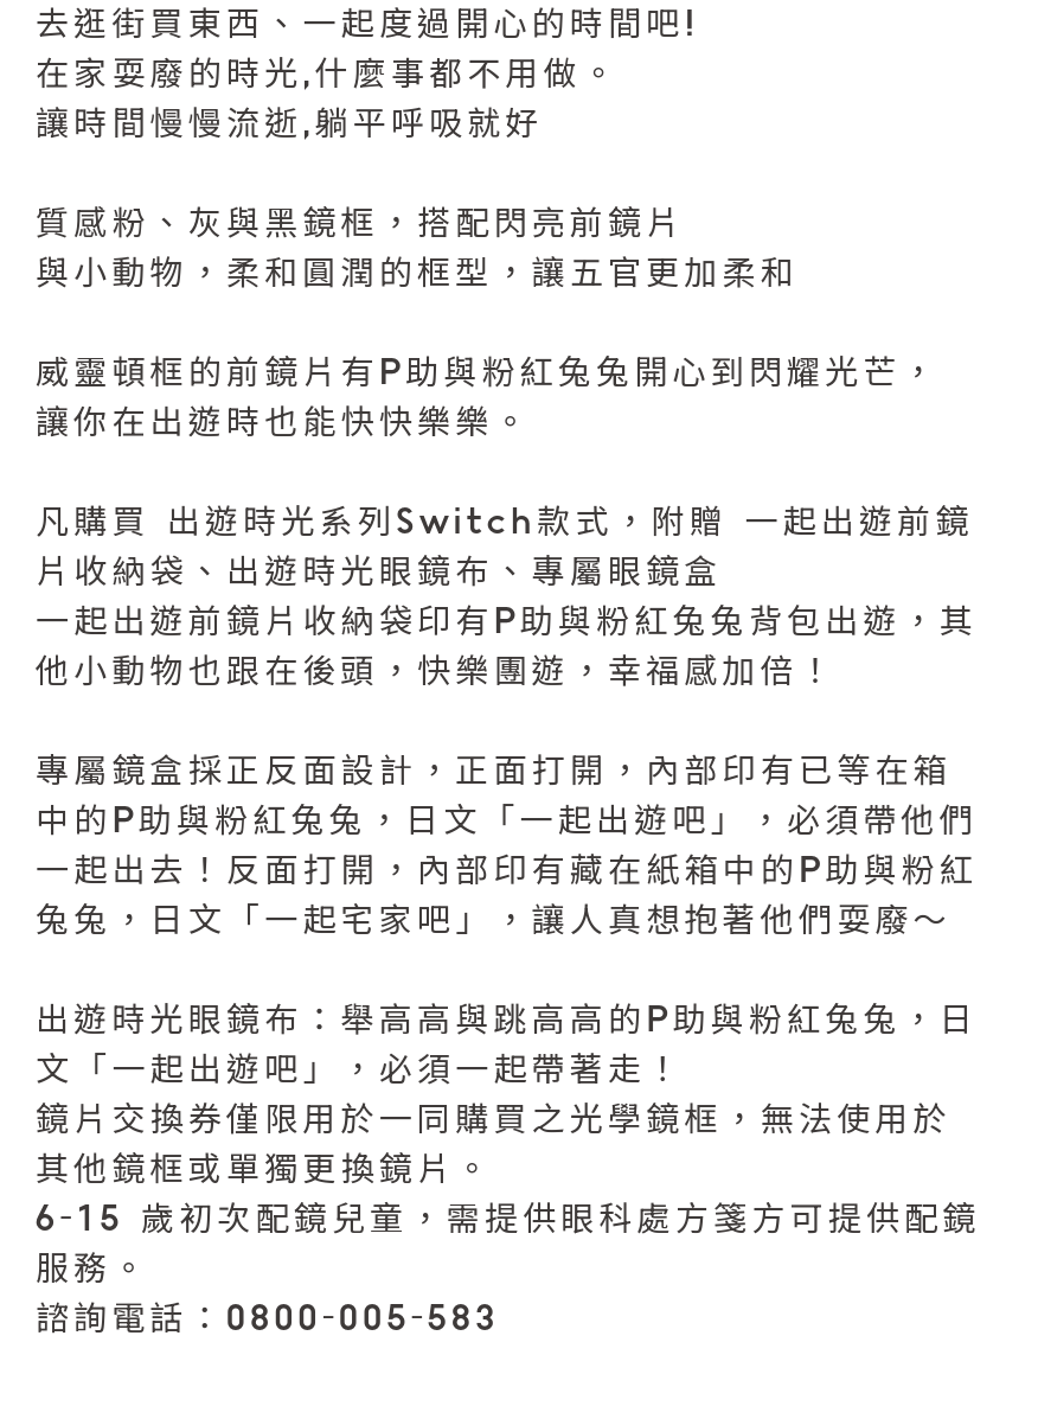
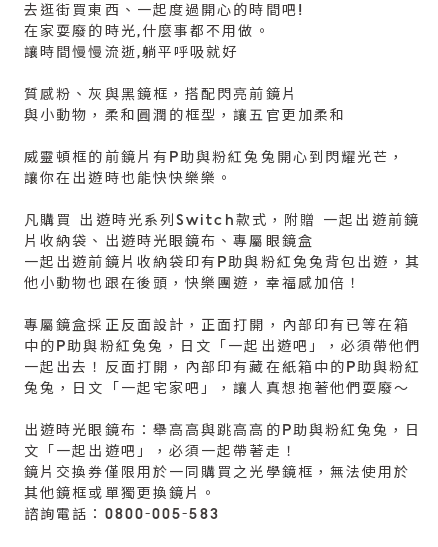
- 6-15 歲初次配鏡兒童，需提供眼科處方箋方可提供配鏡
- 服務。
